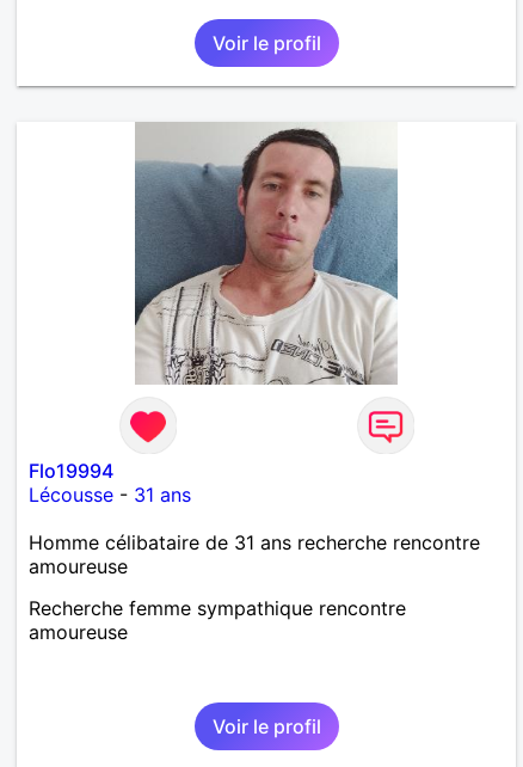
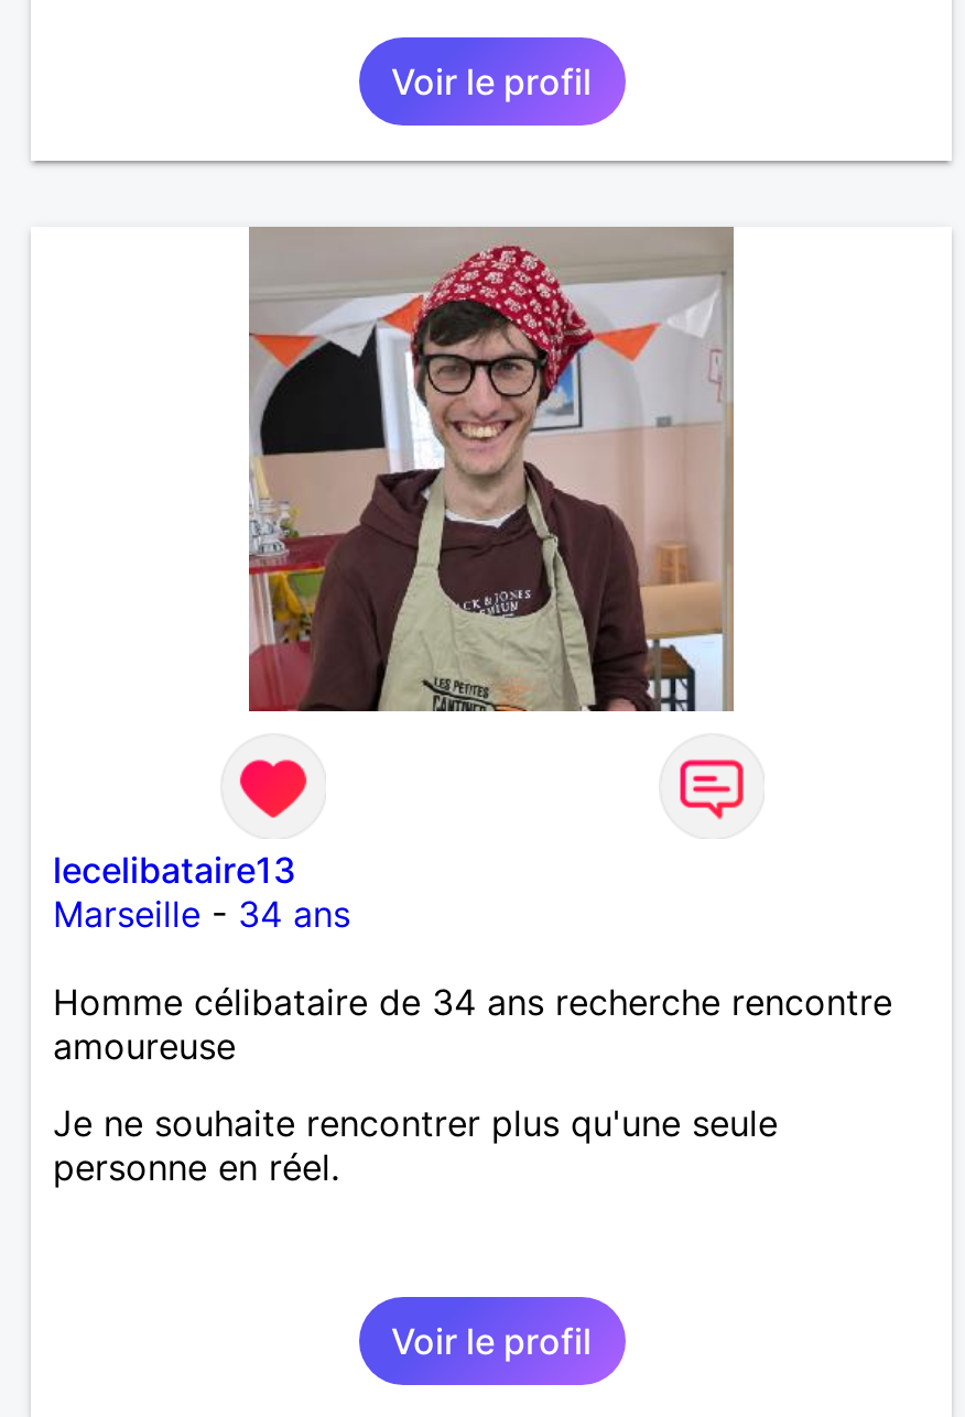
- [image]
+ [image]

- Flo19994
- Lécousse - 31 ans
+ lecelibataire13
+ Marseille - 34 ans

- Homme célibataire de 31 ans recherche rencontre
+ Homme célibataire de 34 ans recherche rencontre

- Recherche femme sympathique rencontre
- amoureuse
+ Je ne souhaite rencontrer plus qu'une seule
+ personne en réel.
